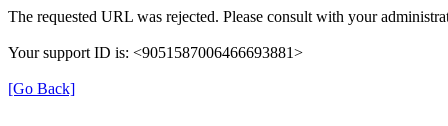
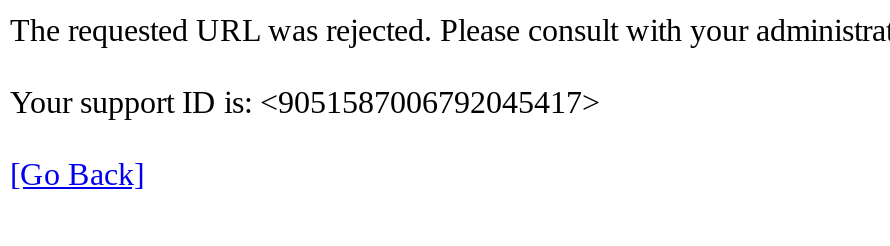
- Your support ID is: <9051587006466693881>
+ Your support ID is: <9051587006792045417>
